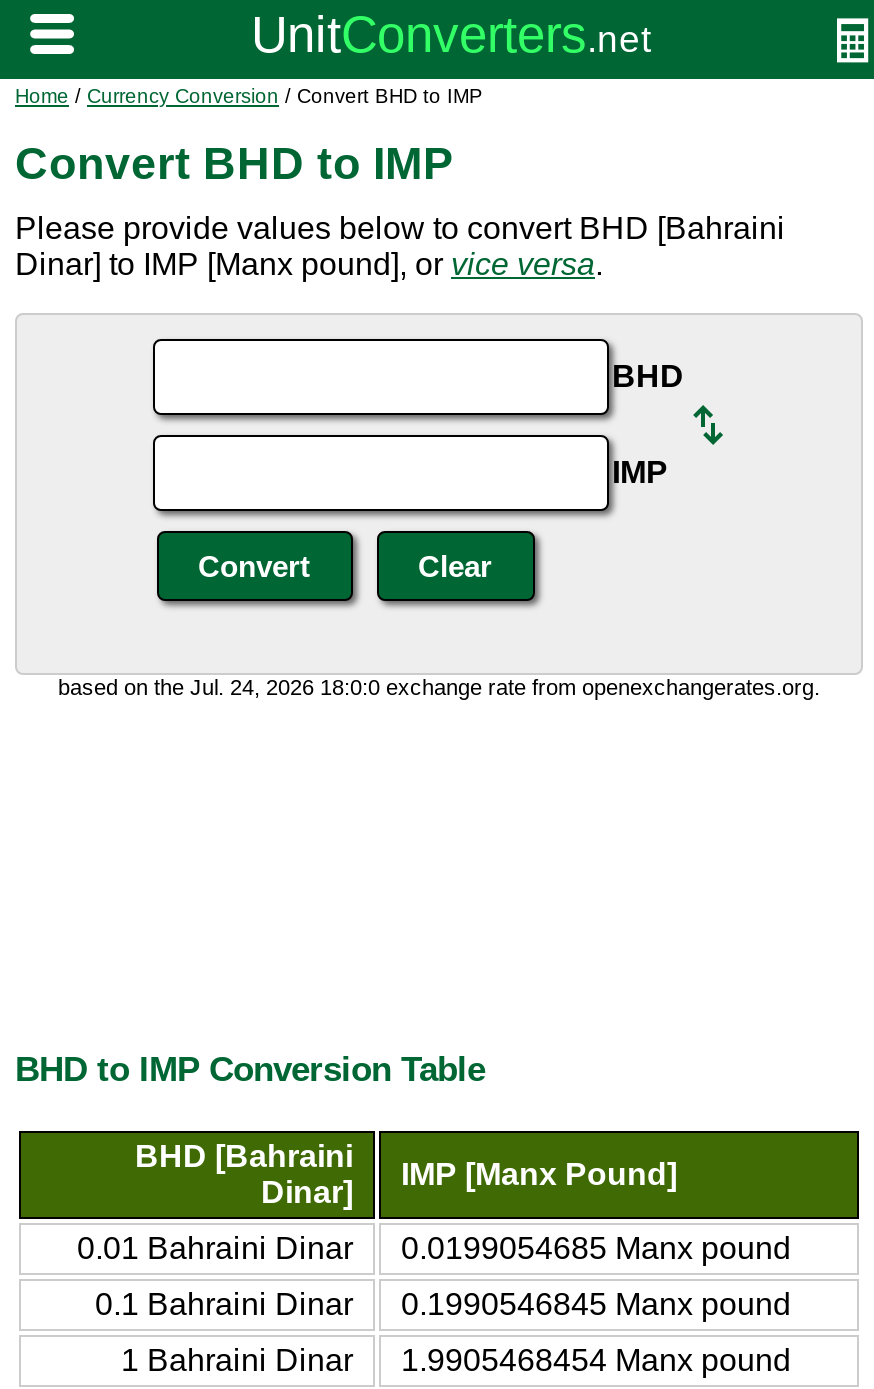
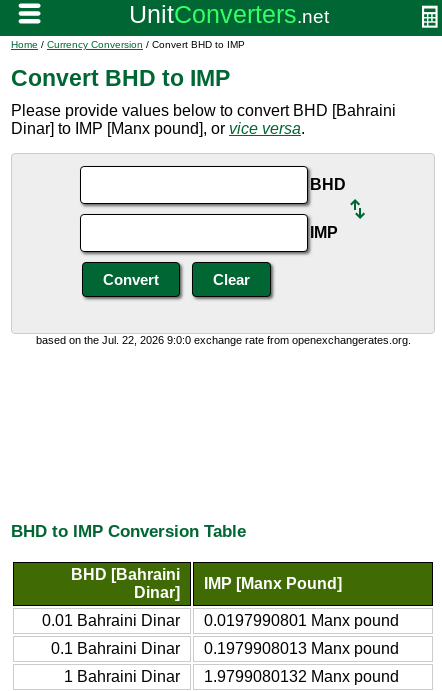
- based on the Jul. 24, 2026 18:0:0 exchange rate from openexchangerates.org.
+ based on the Jul. 22, 2026 9:0:0 exchange rate from openexchangerates.org.

- 0.01 Bahraini Dinar 0.0199054685 Manx pound
+ 0.01 Bahraini Dinar 0.0197990801 Manx pound

- 0.1 Bahraini Dinar 0.1990546845 Manx pound
+ 0.1 Bahraini Dinar 0.1979908013 Manx pound

- 1 Bahraini Dinar 1.9905468454 Manx pound
+ 1 Bahraini Dinar 1.9799080132 Manx pound
